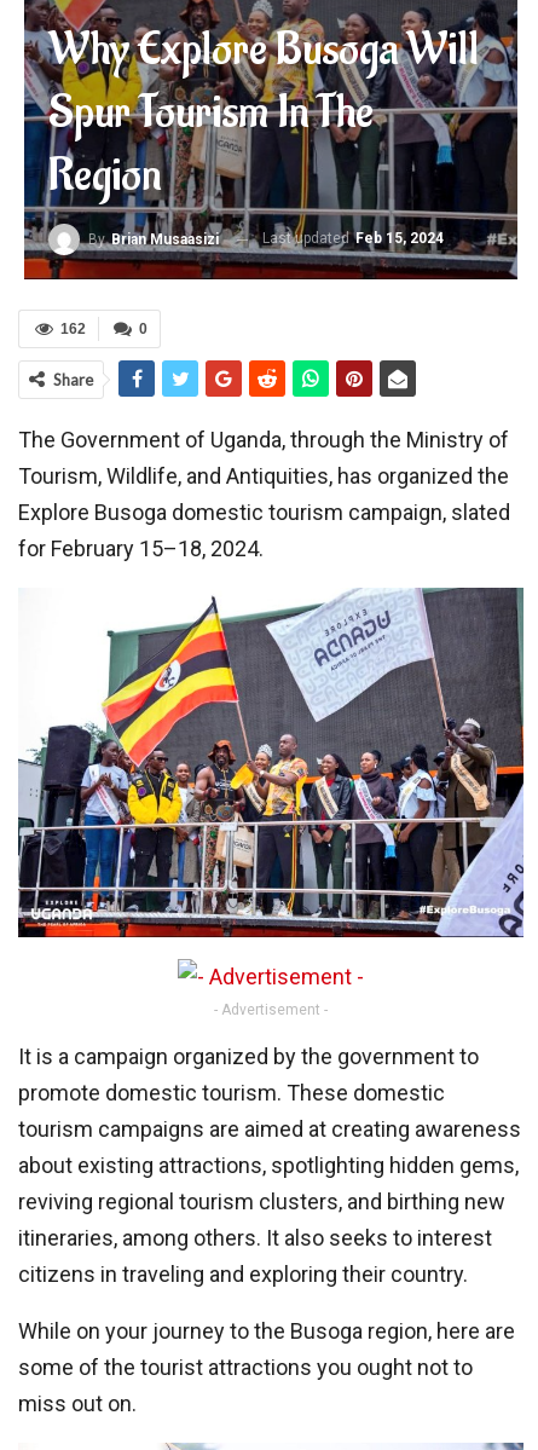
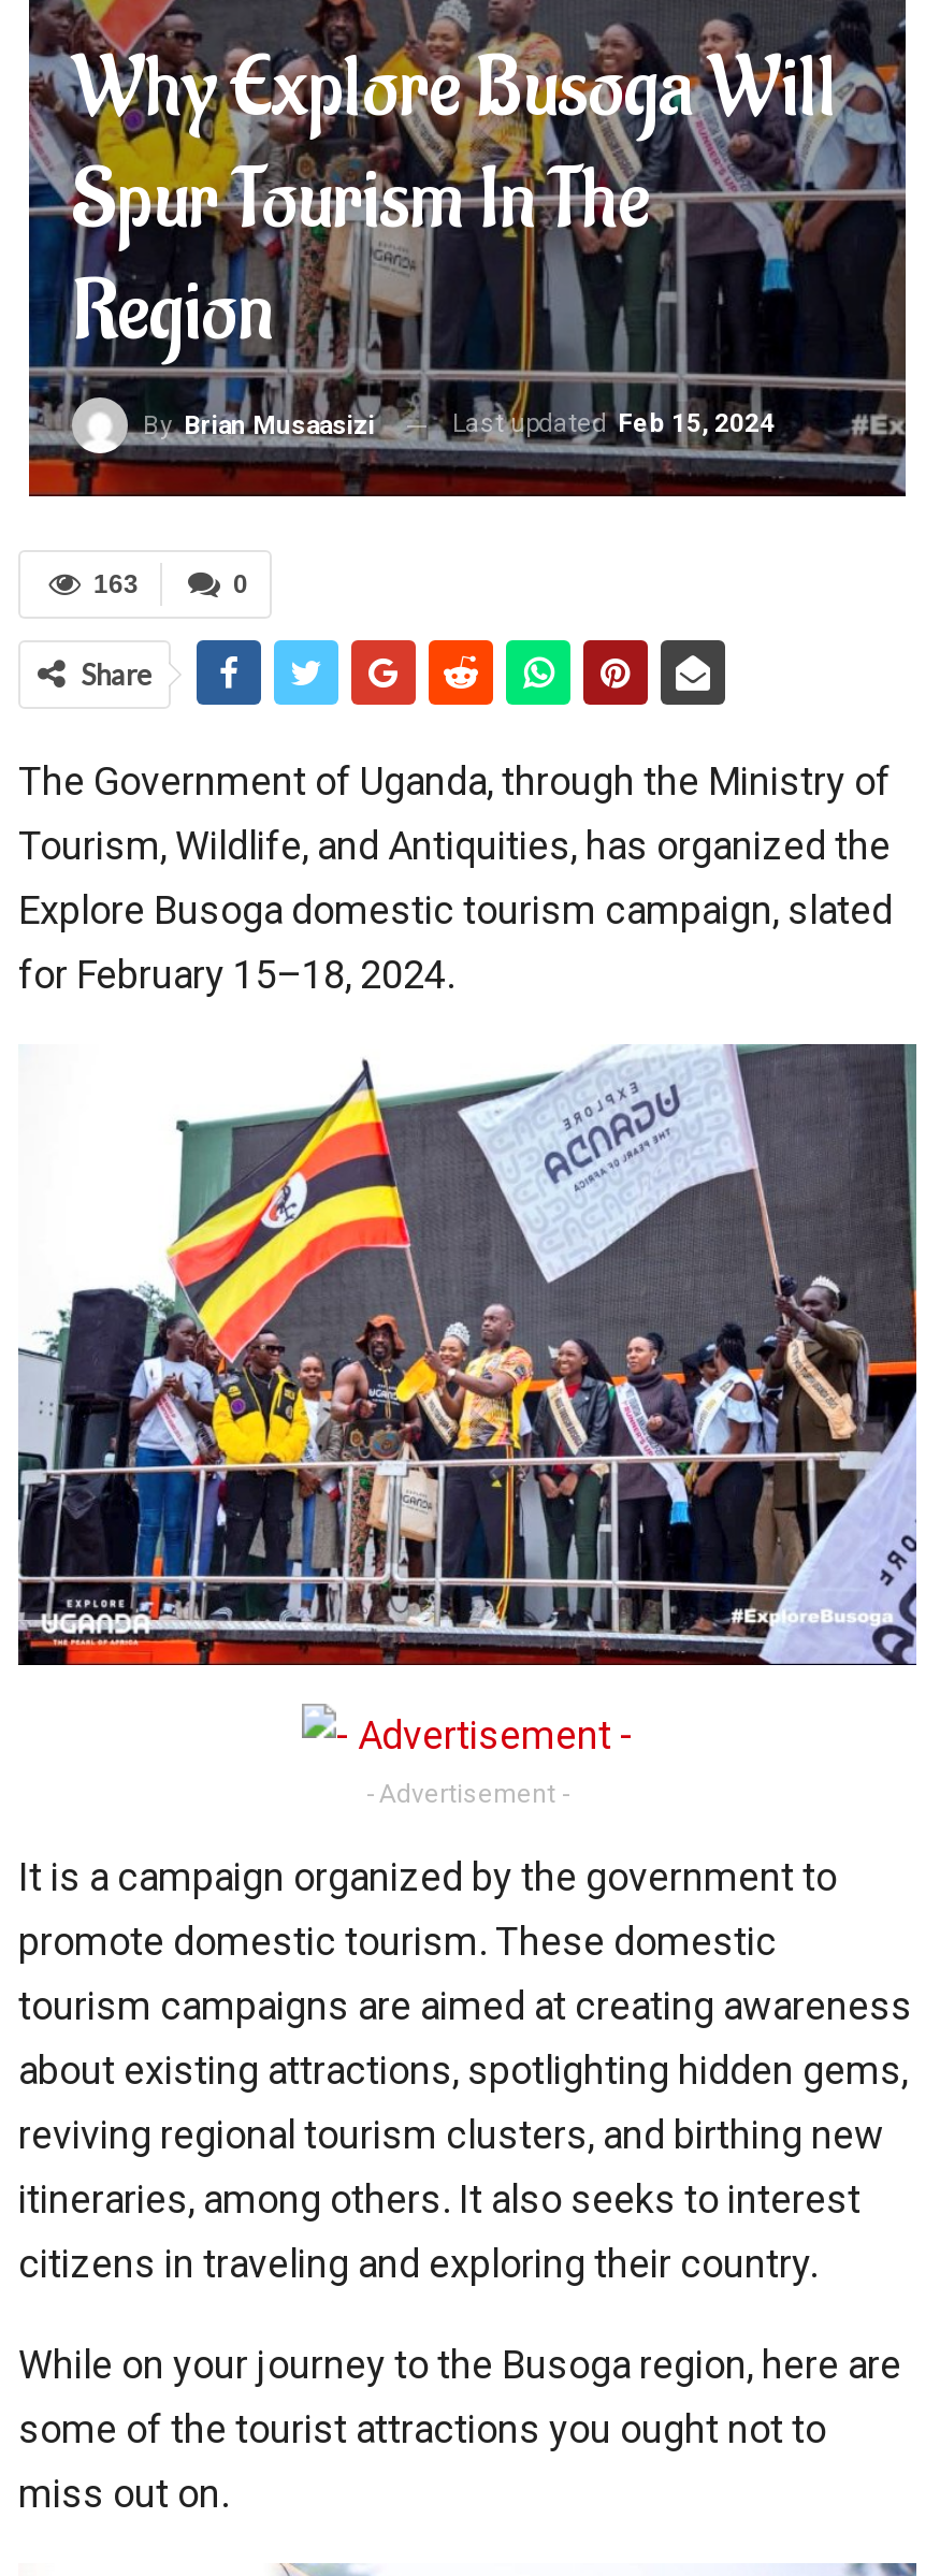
- 162
+ 163
